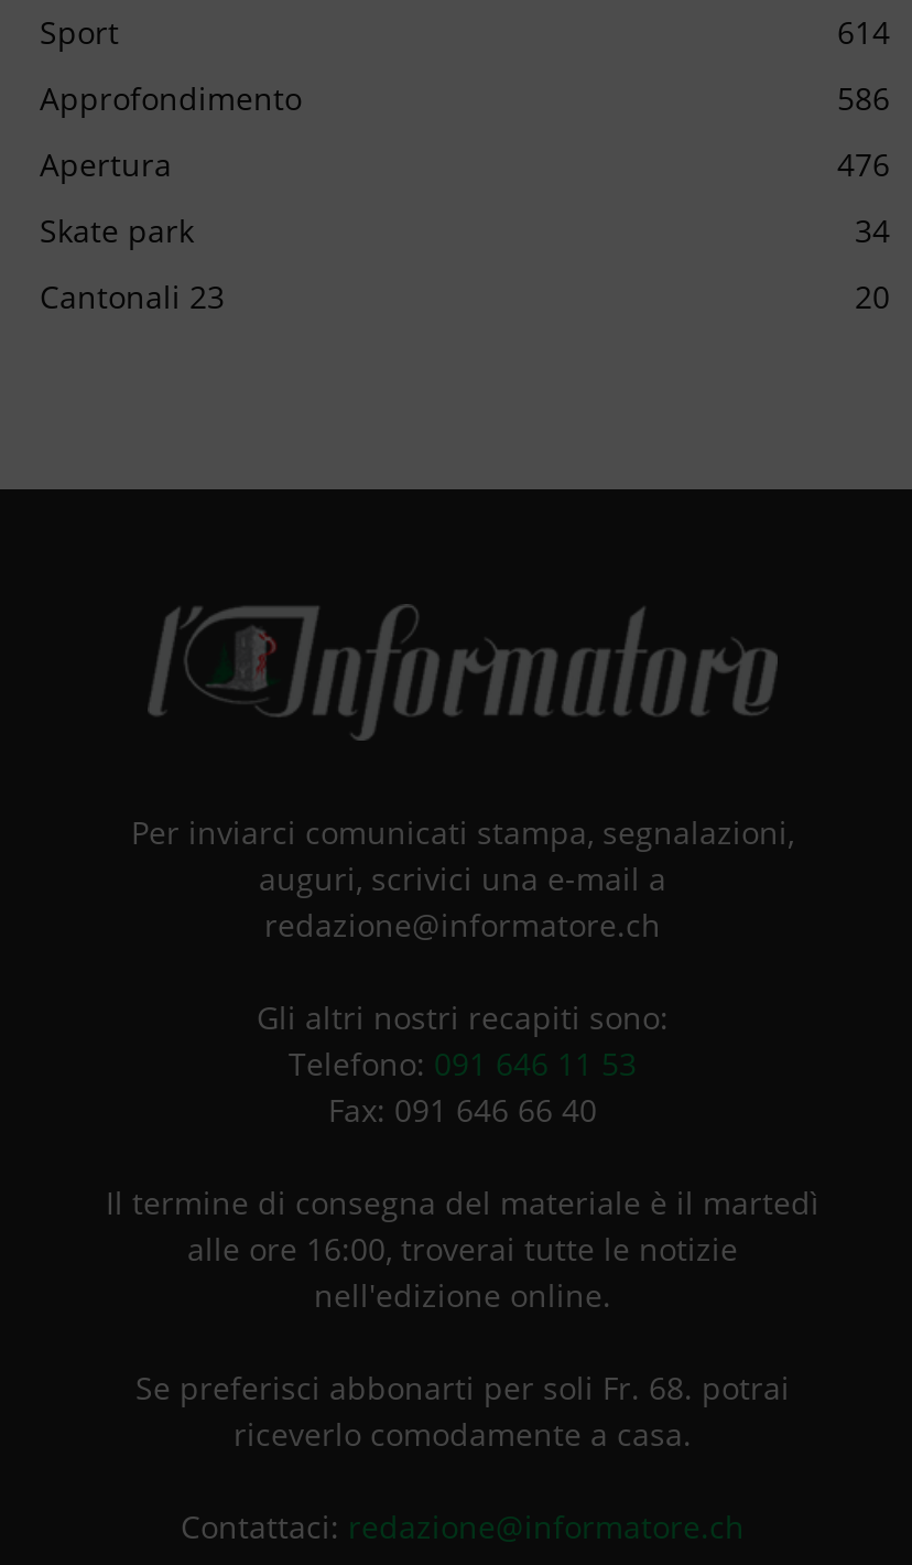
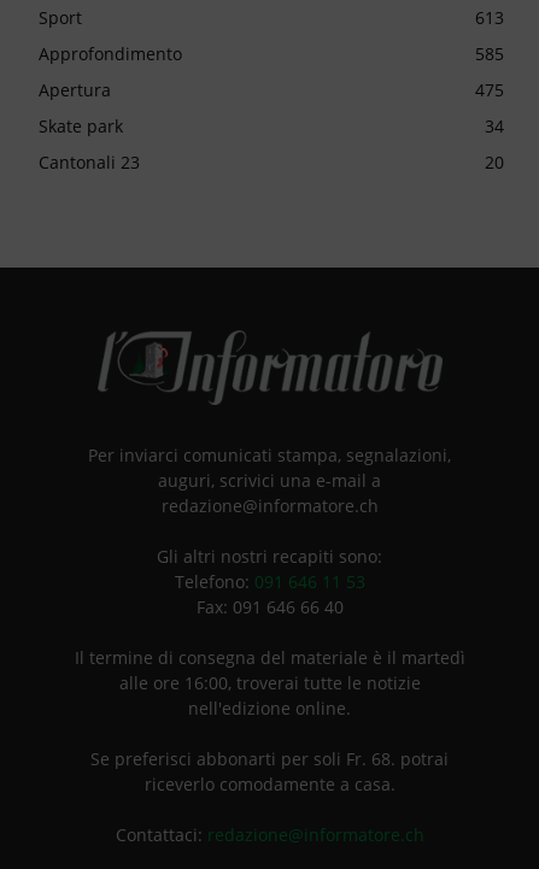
- 614
+ 613

- 586
+ 585

- 476
+ 475
